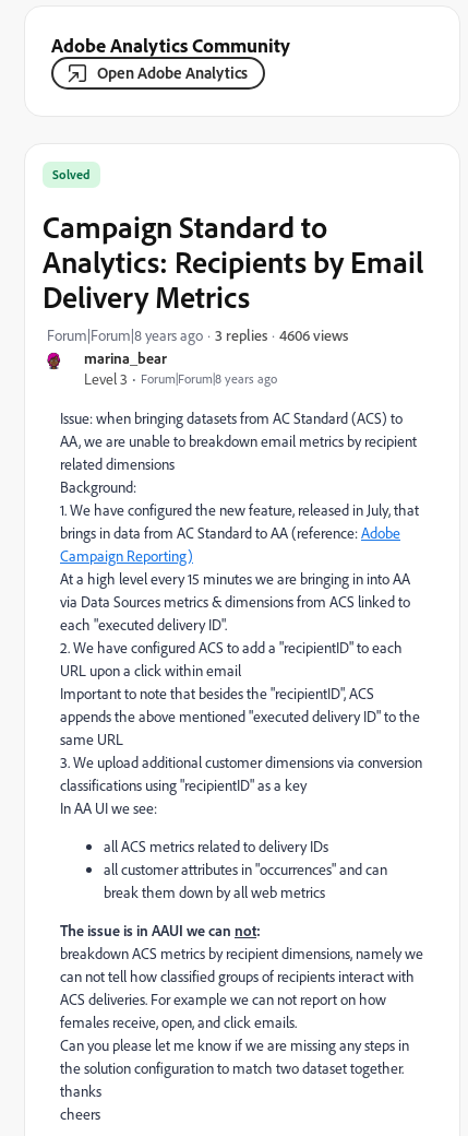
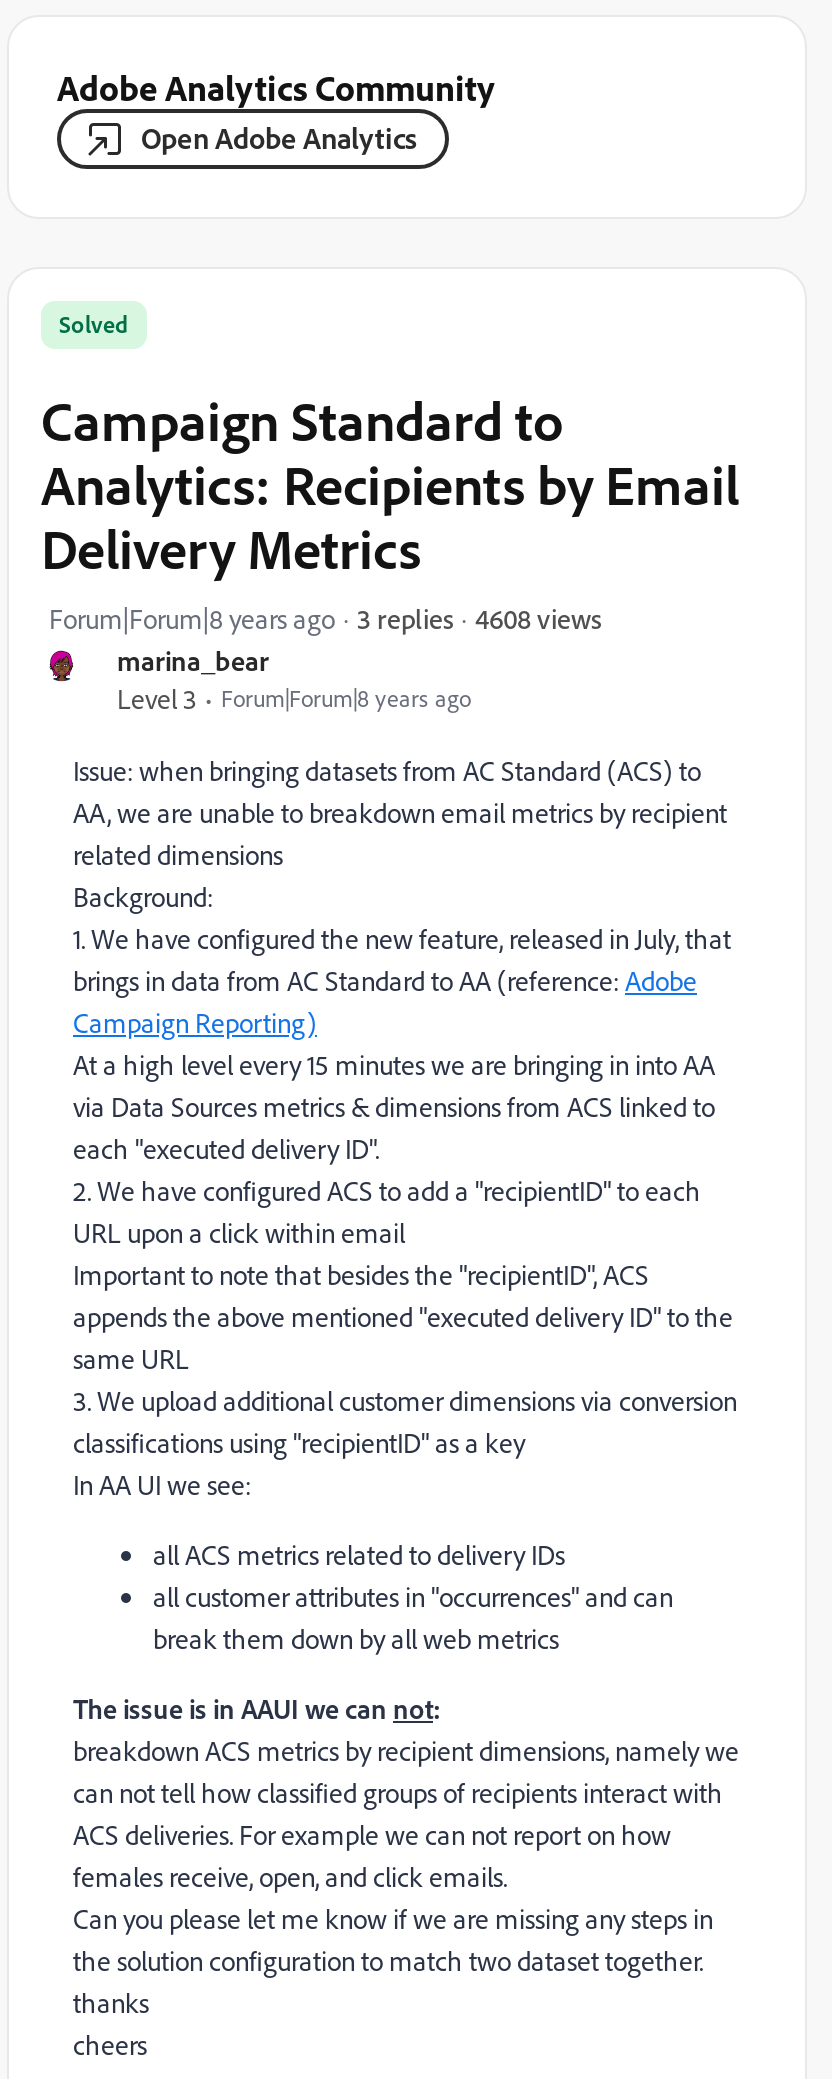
- 4606 views
+ 4608 views
